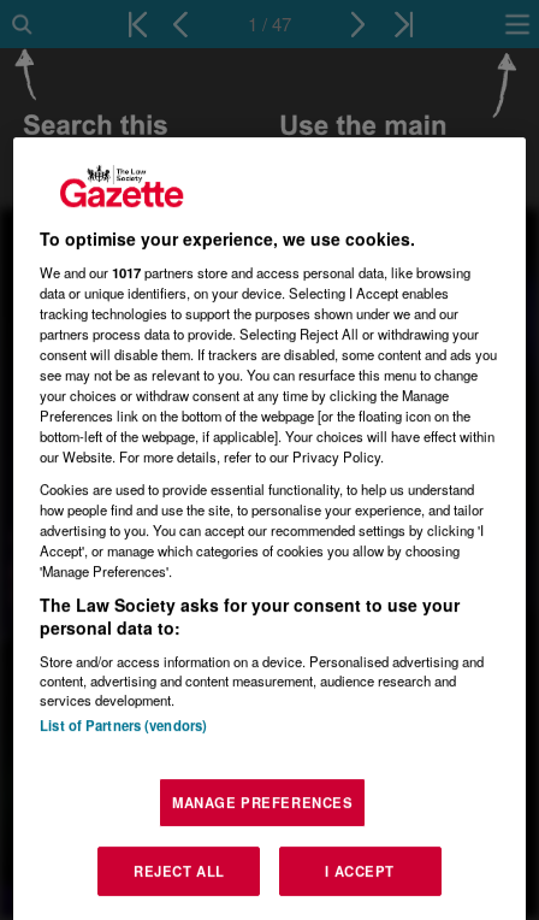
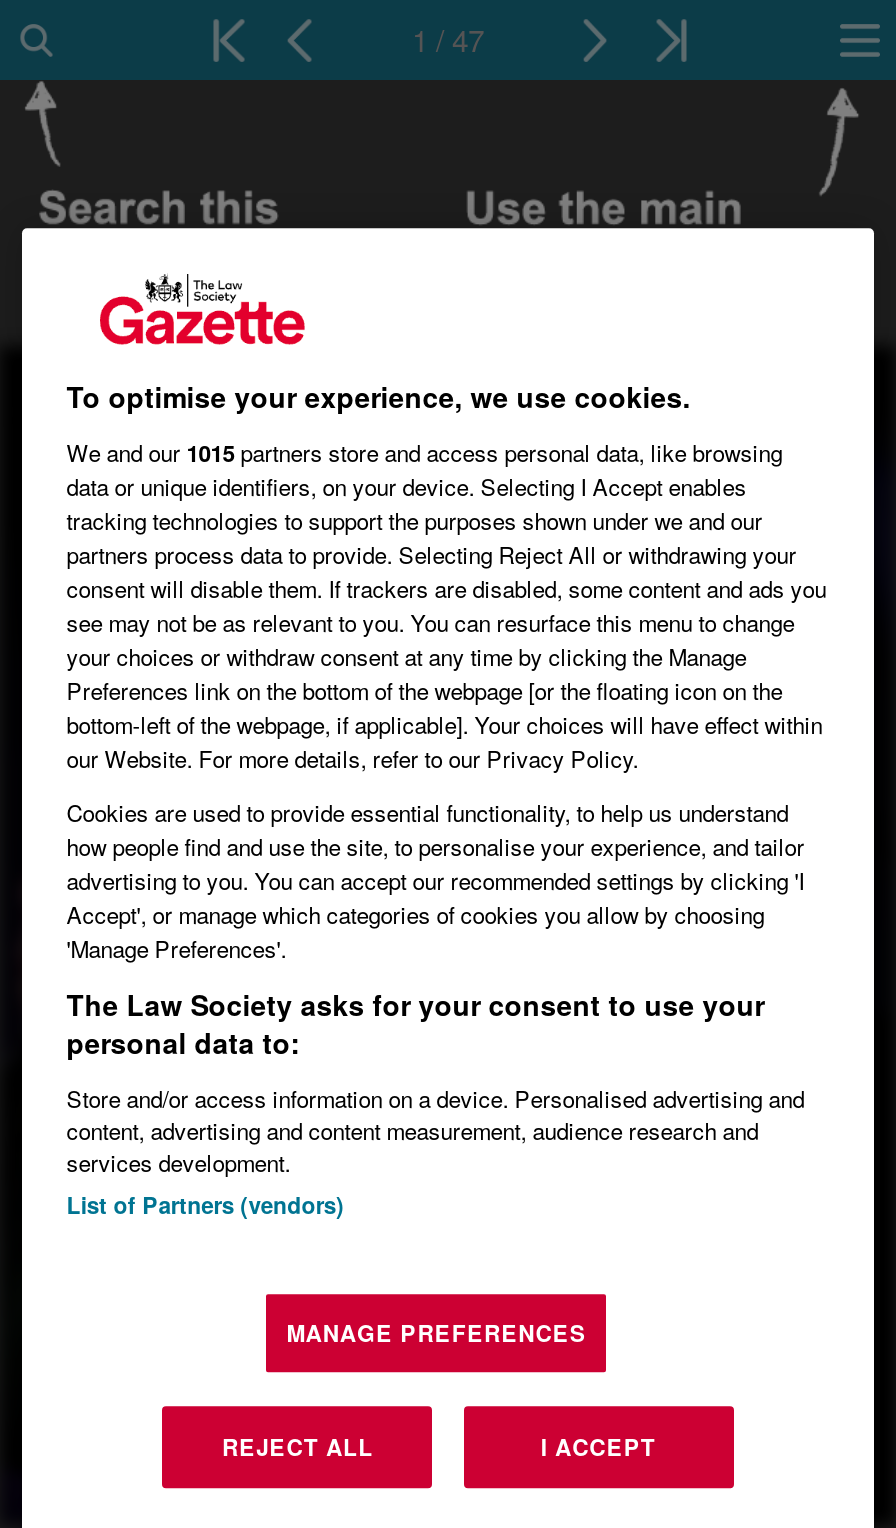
- We and our 1017 partners store and access personal data, like browsing
+ We and our 1015 partners store and access personal data, like browsing
